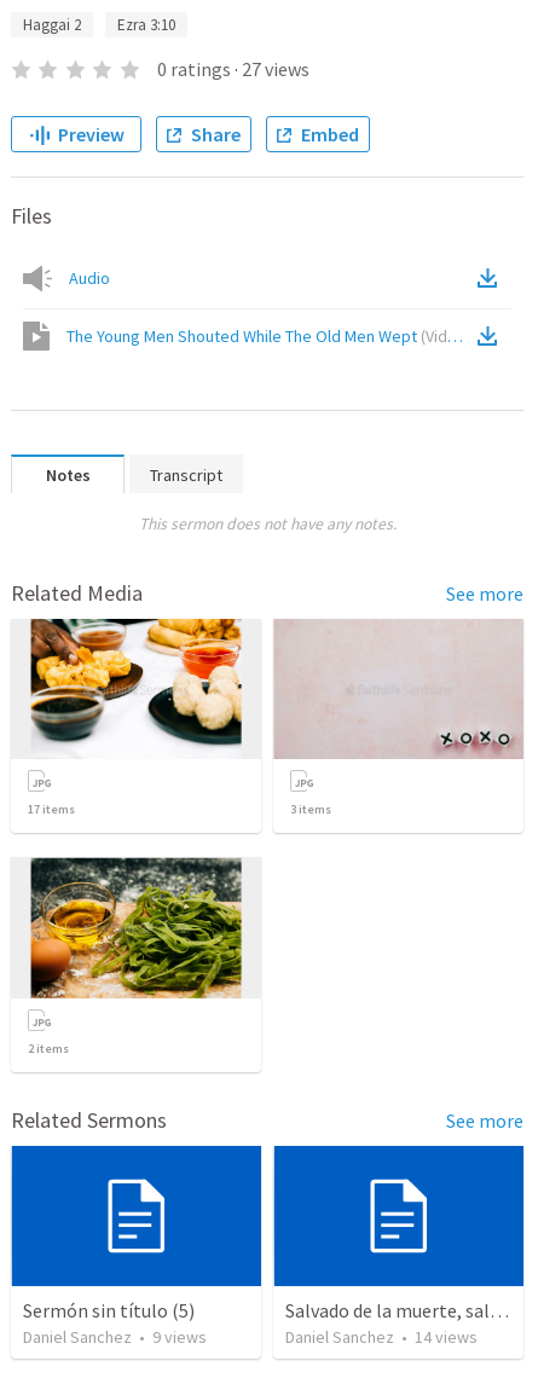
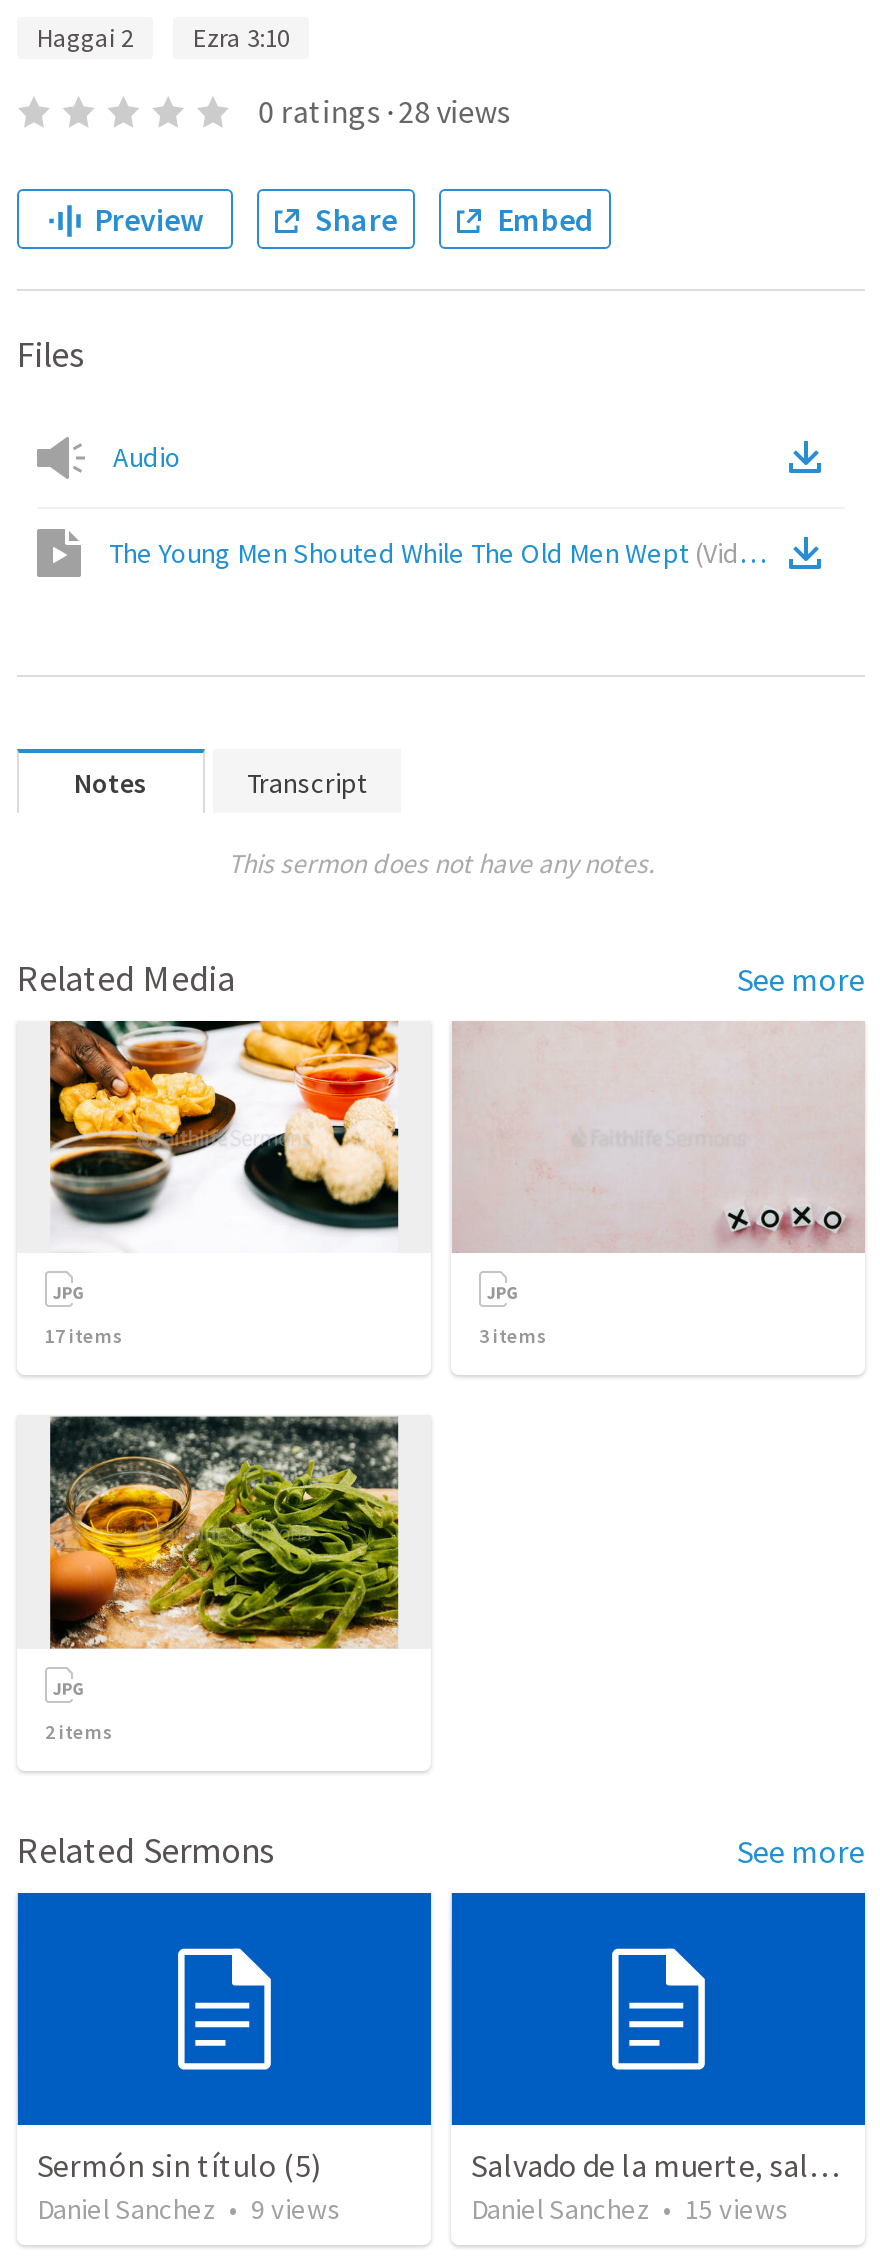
- 0 ratings · 27 views
+ 0 ratings · 28 views

- Daniel Sanchez • 14 views
+ Daniel Sanchez • 15 views
